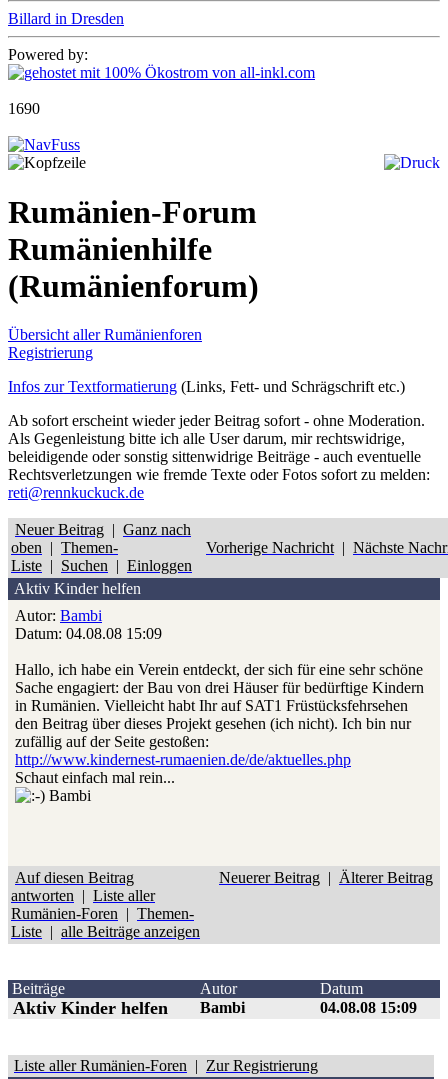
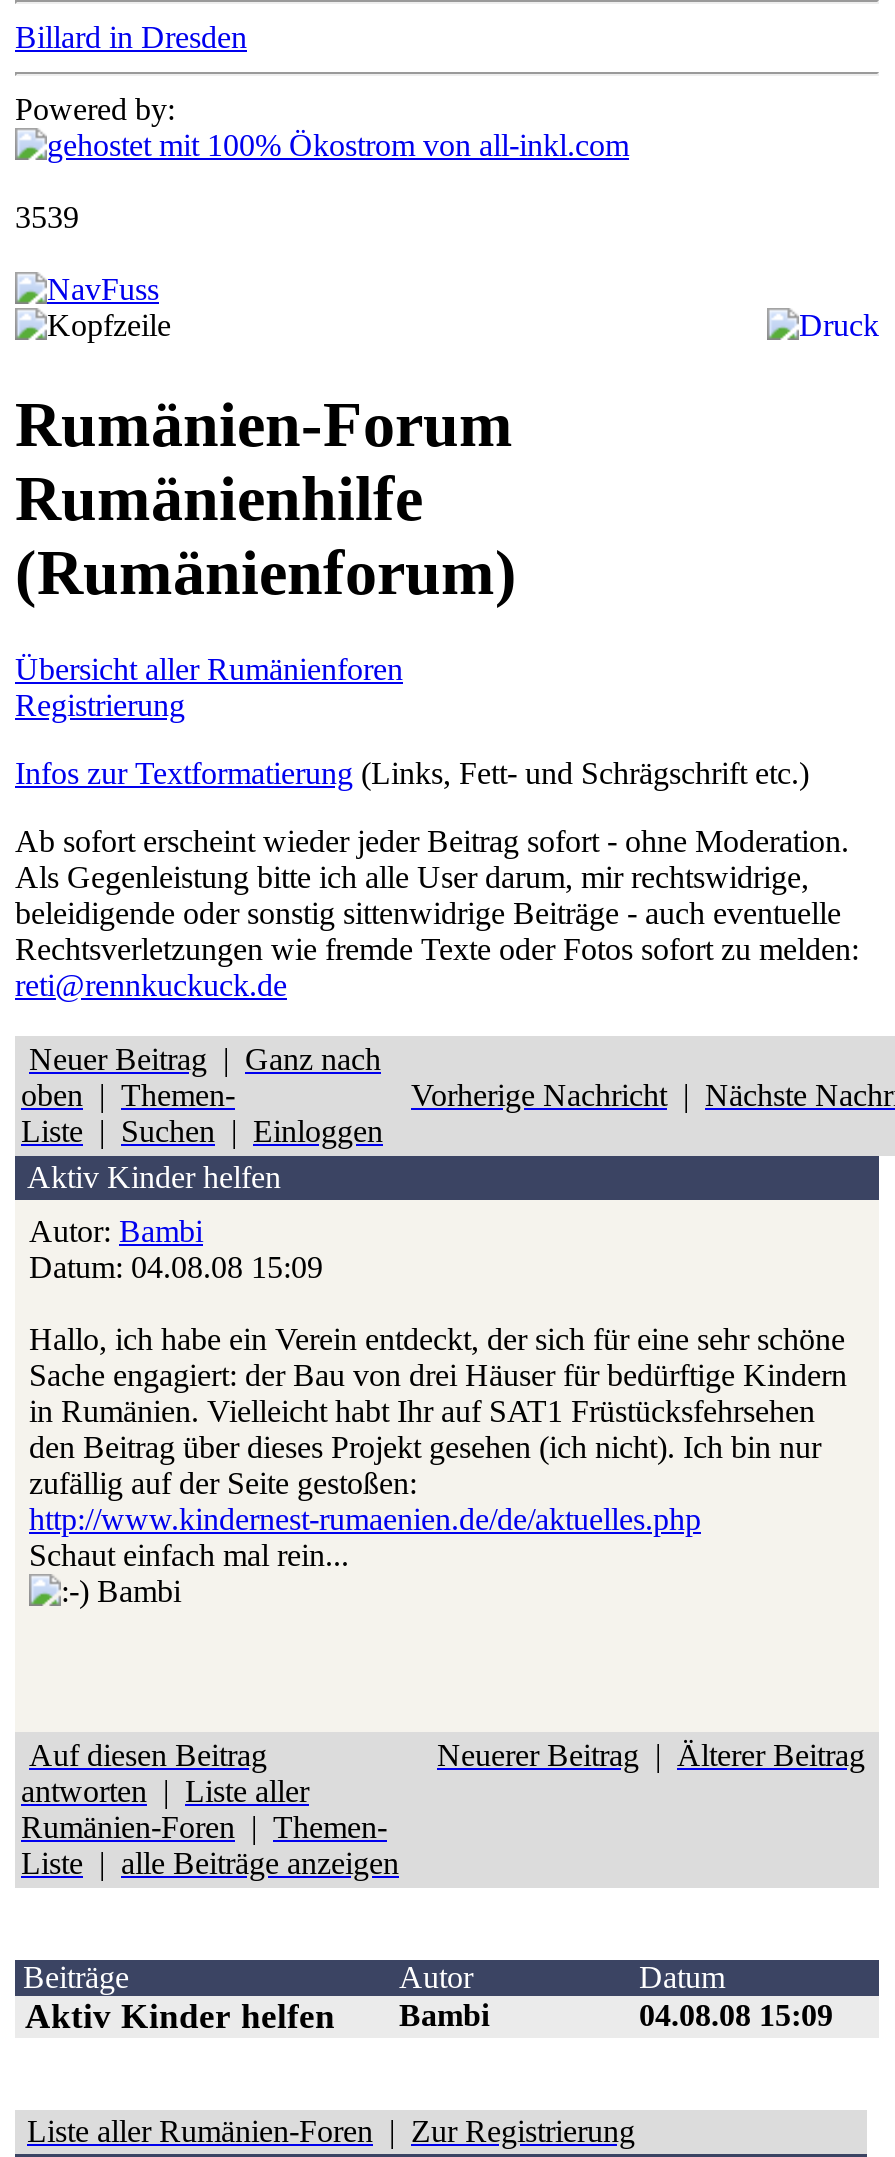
- 1690
+ 3539
